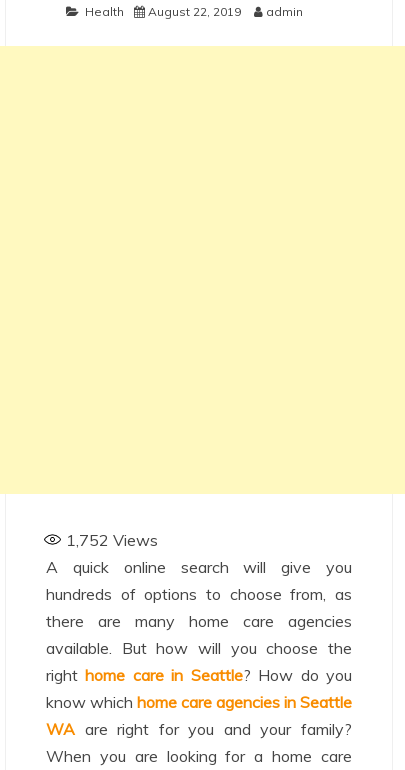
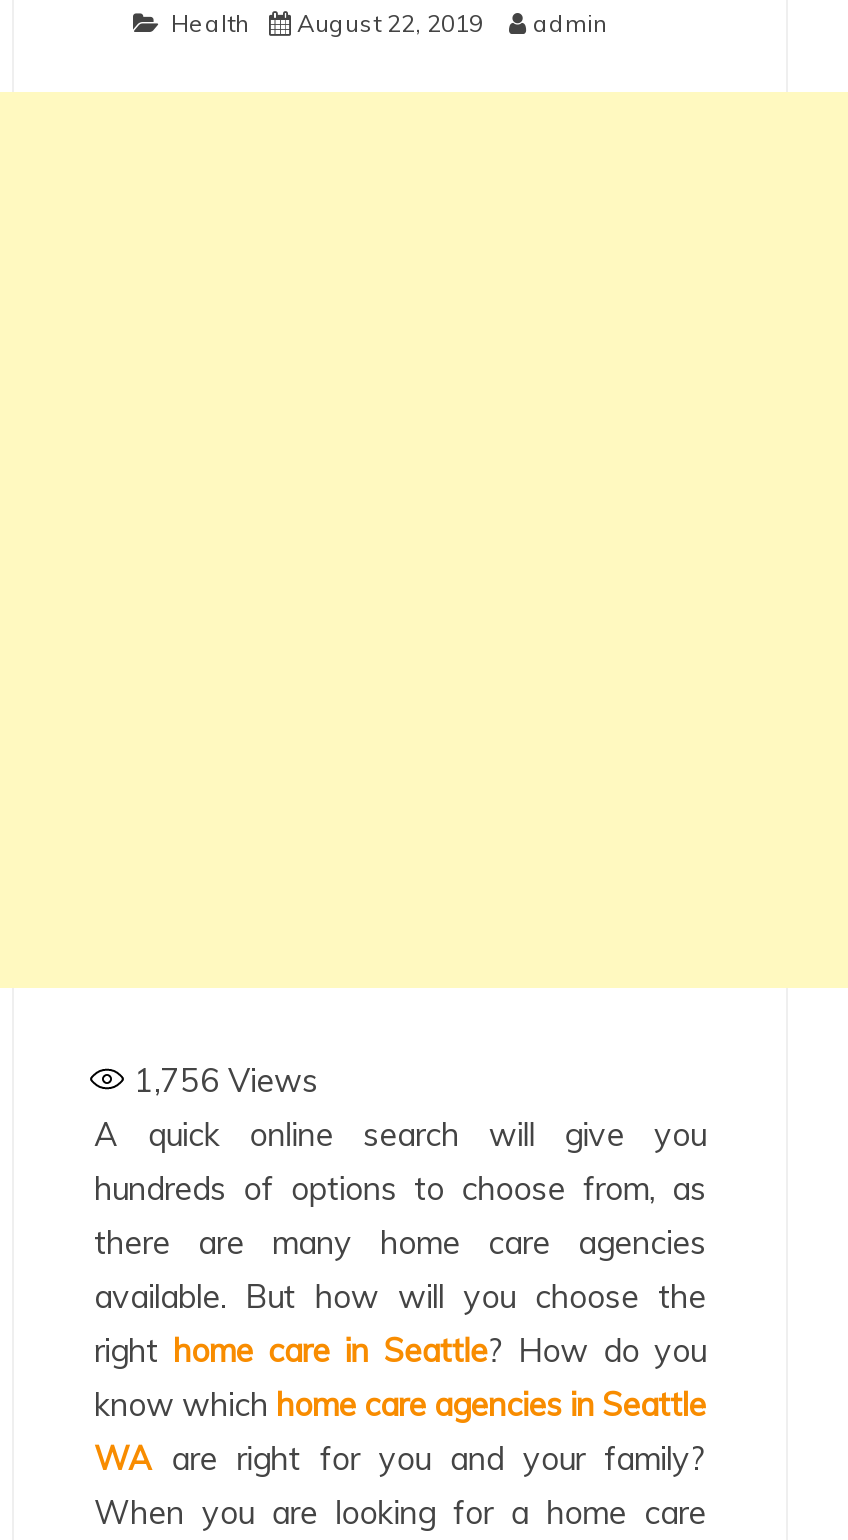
- 1,752 Views
+ 1,756 Views
